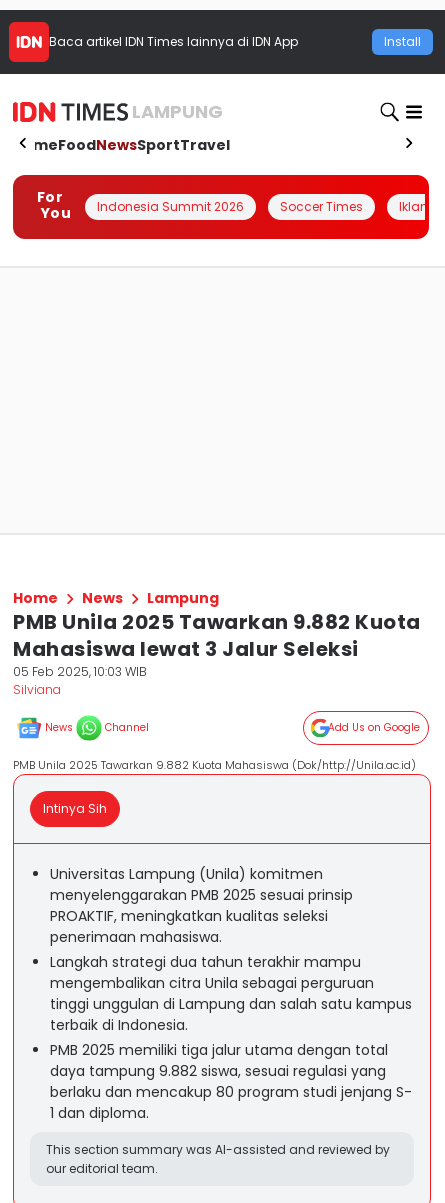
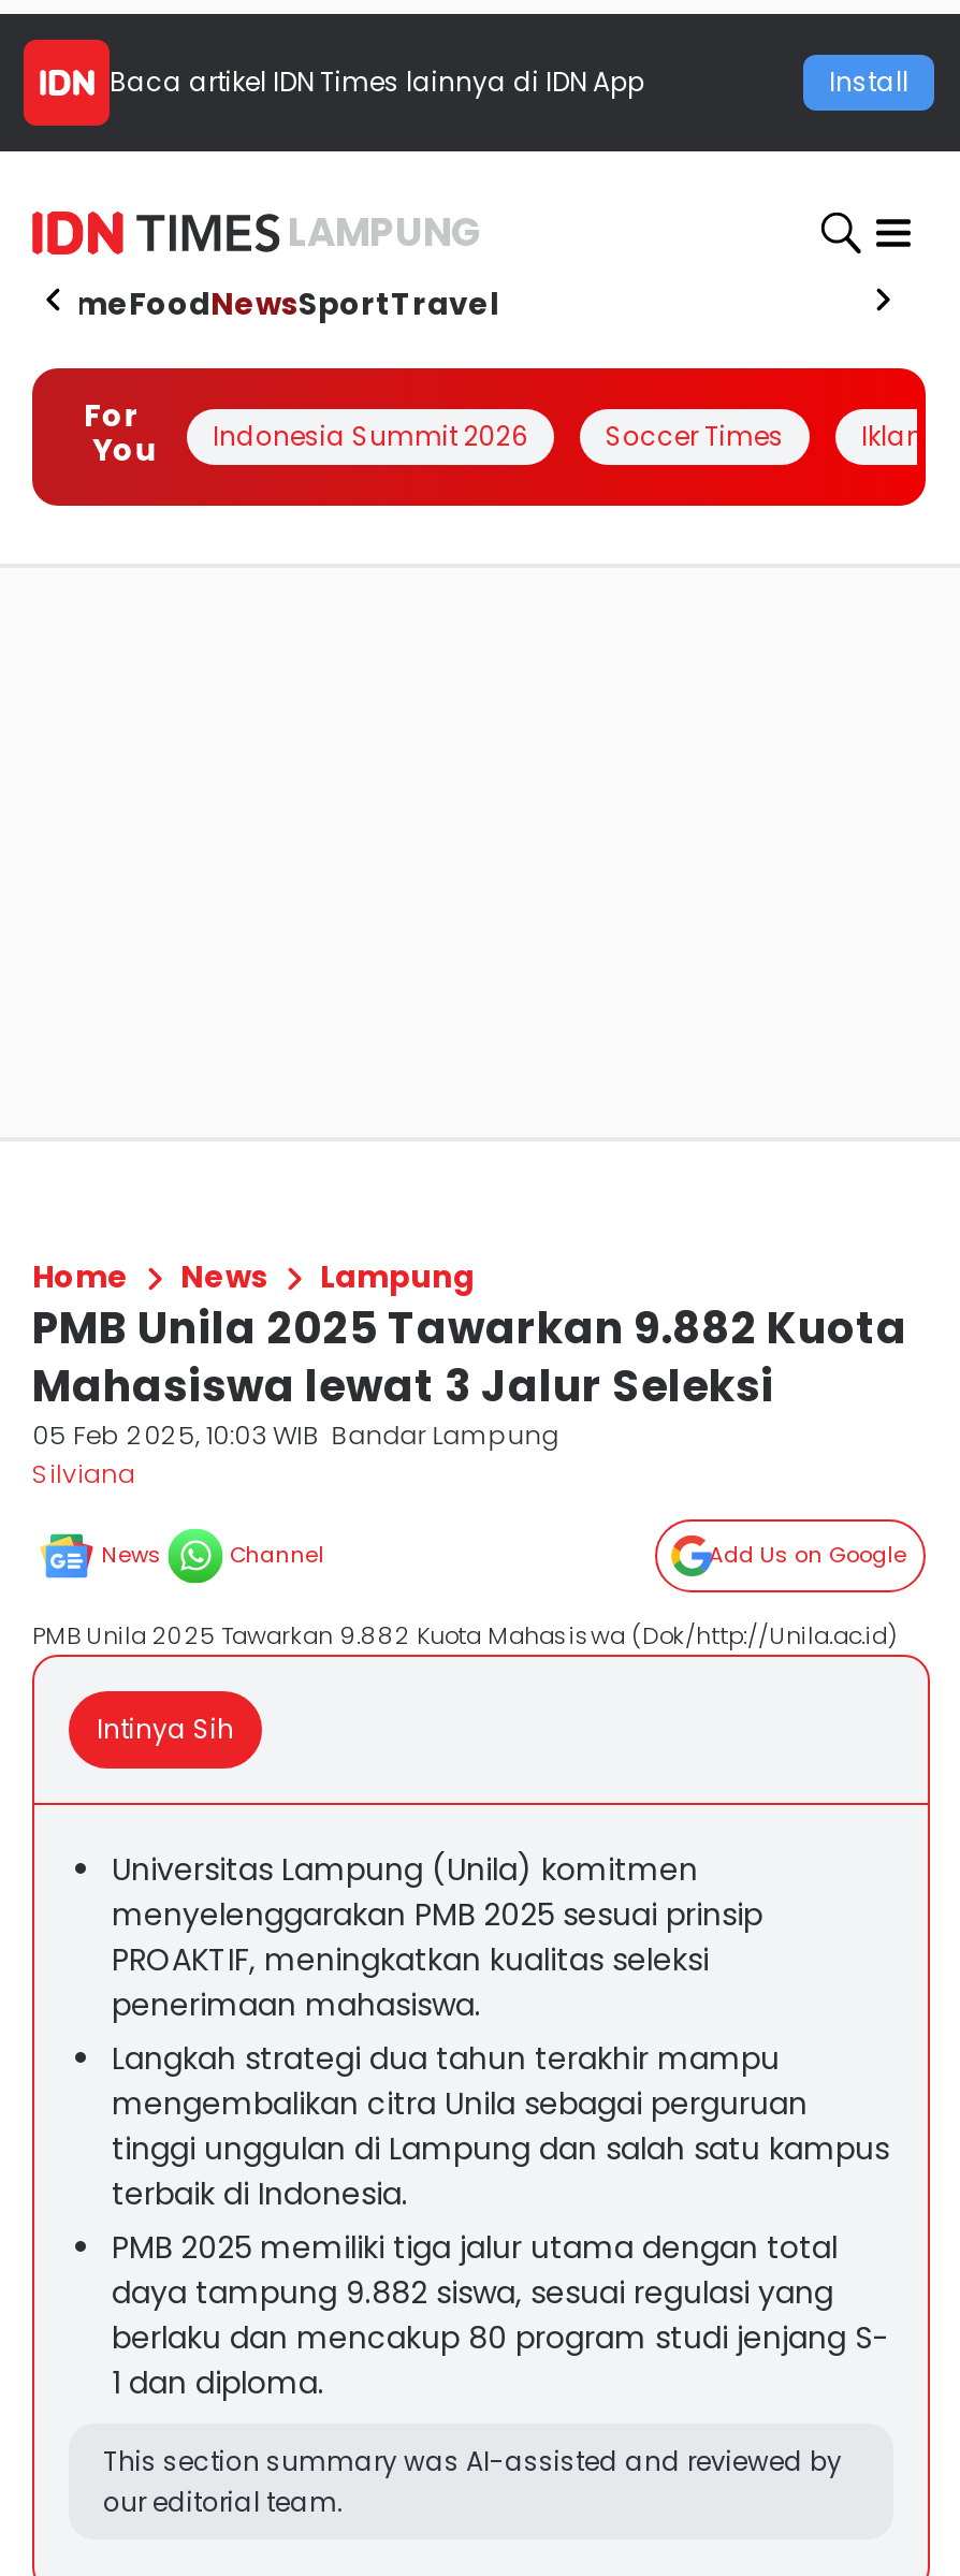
- 05 Feb 2025, 10:03 WIB
+ 05 Feb 2025, 10:03 WIB Bandar Lampung
